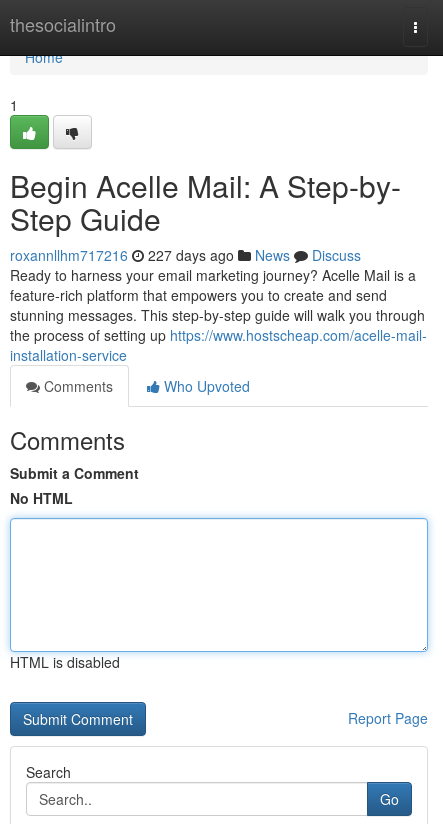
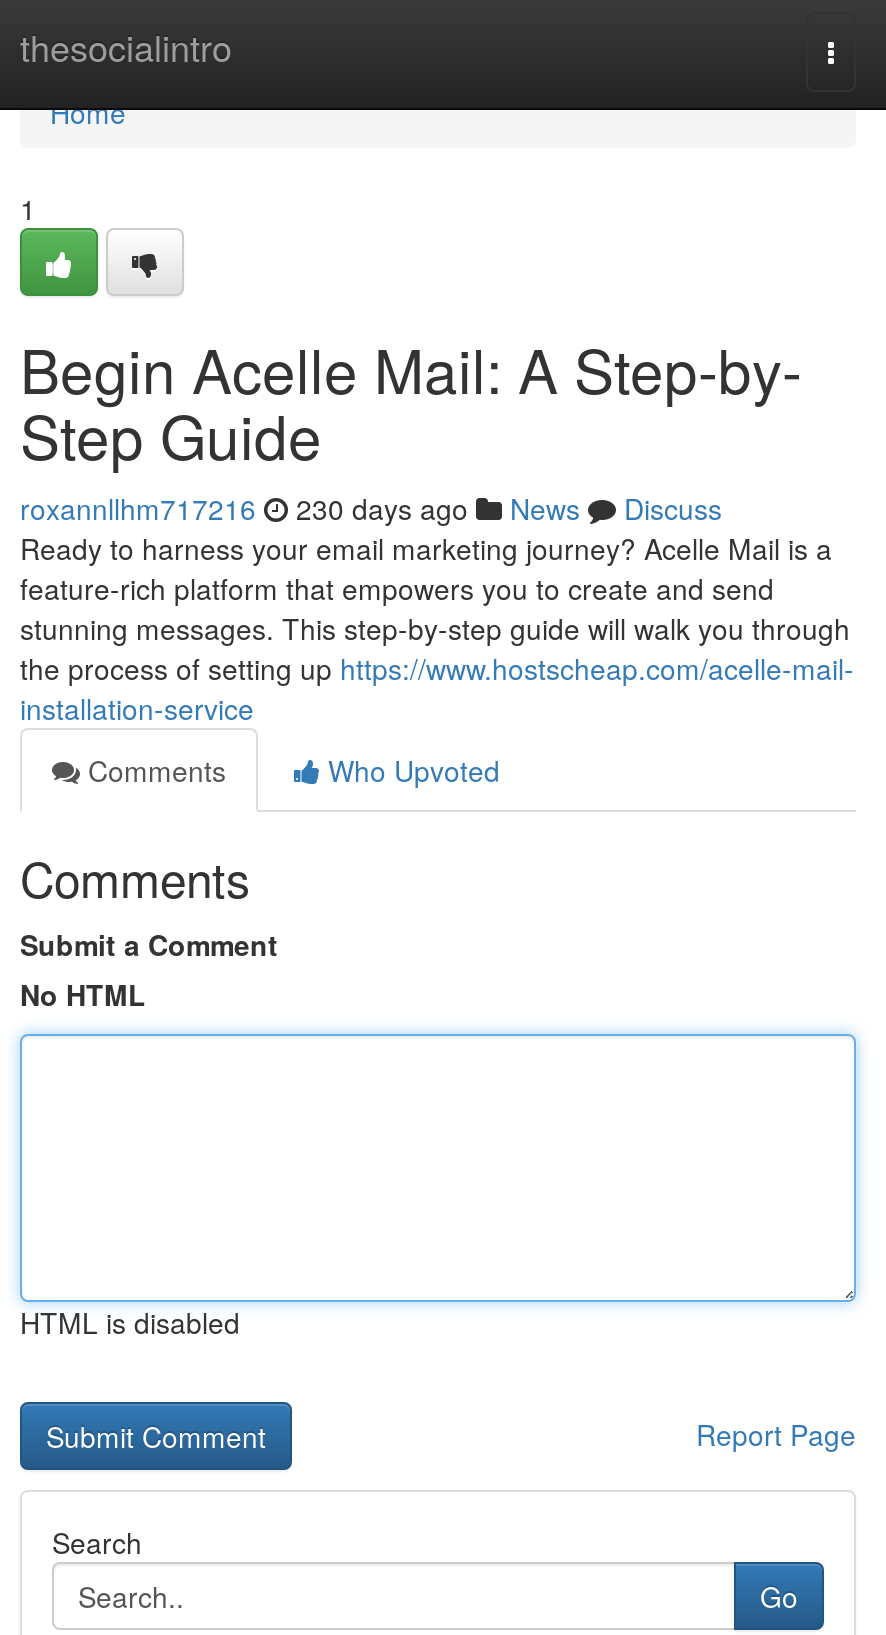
- roxannllhm717216 227 days ago News Discuss
+ roxannllhm717216 230 days ago News Discuss
